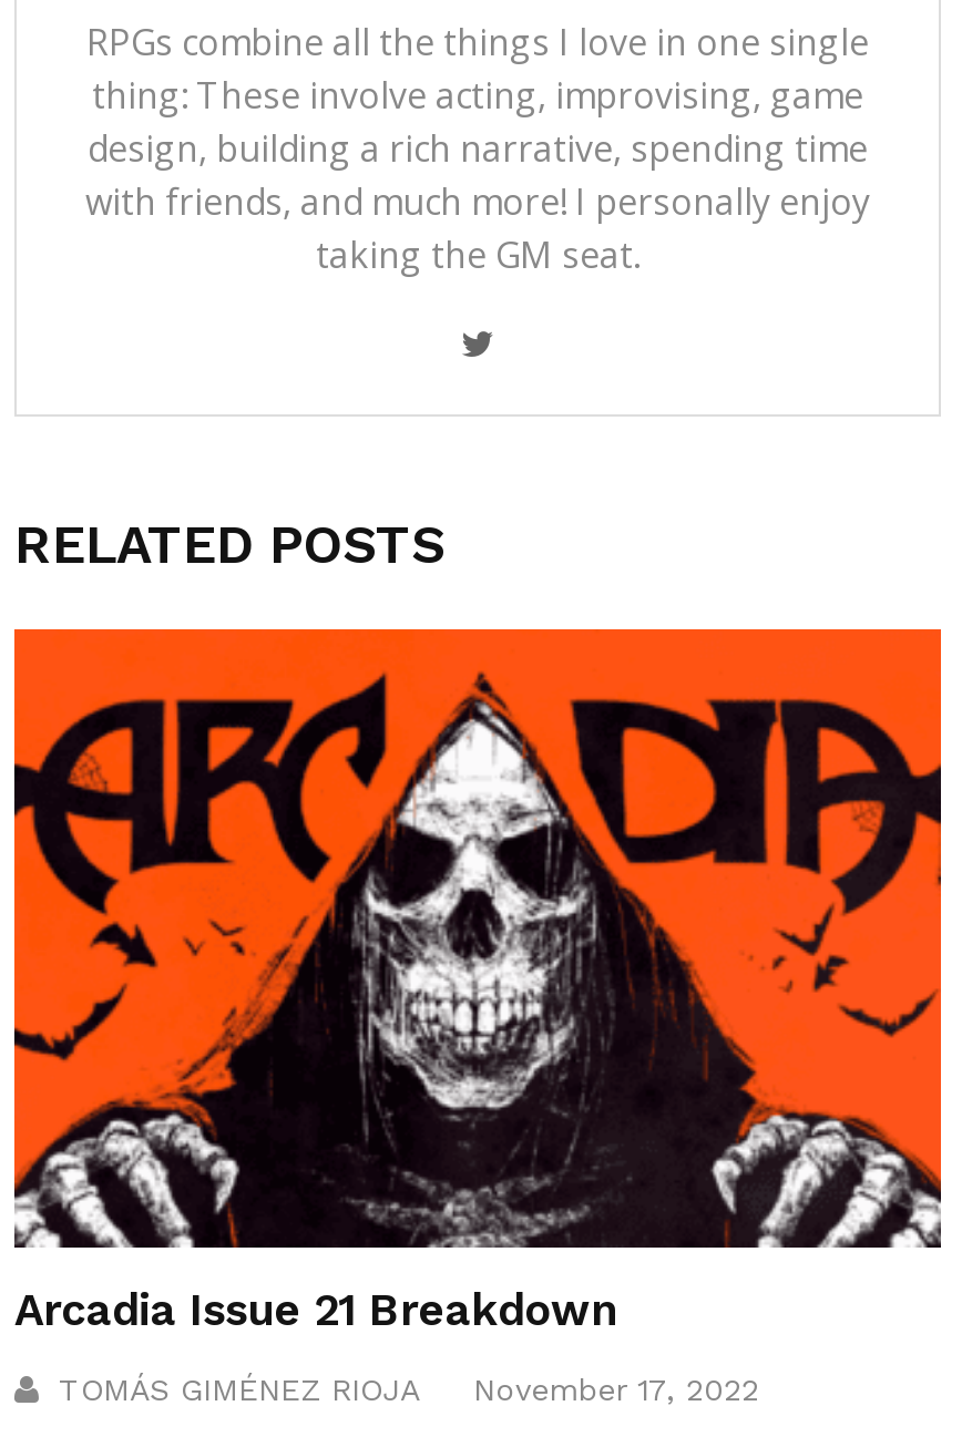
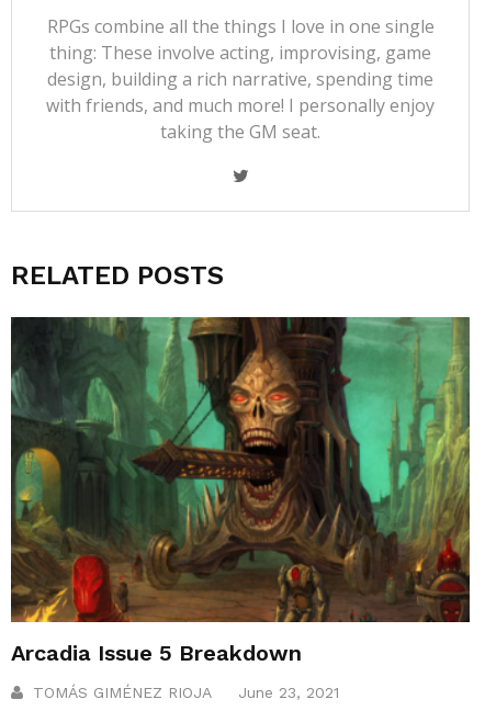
- [image]
- Arcadia Issue 21 Breakdown
+ [image]
+ Arcadia Issue 5 Breakdown

- TOMÁS GIMÉNEZ RIOJA November 17, 2022
+ TOMÁS GIMÉNEZ RIOJA June 23, 2021
